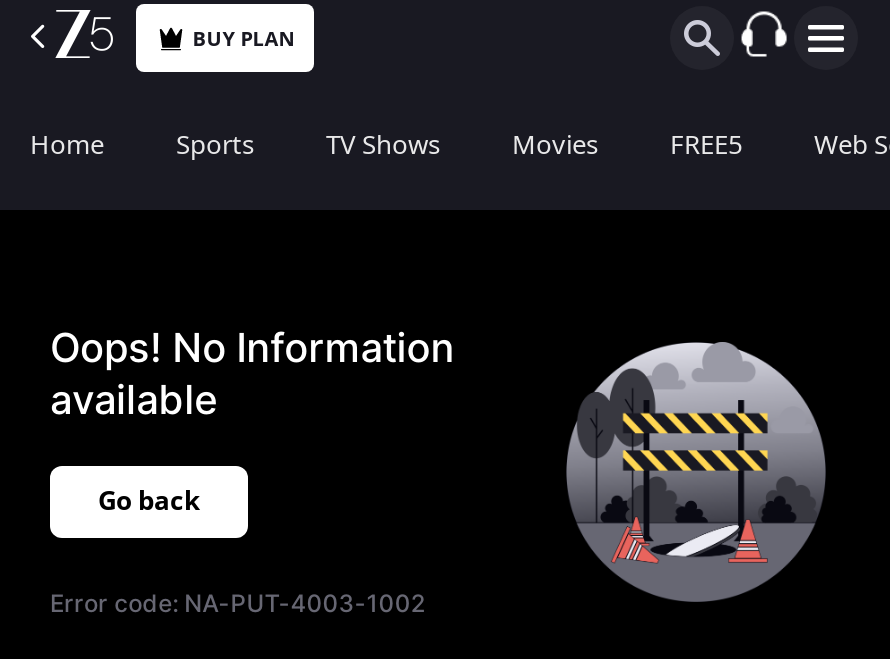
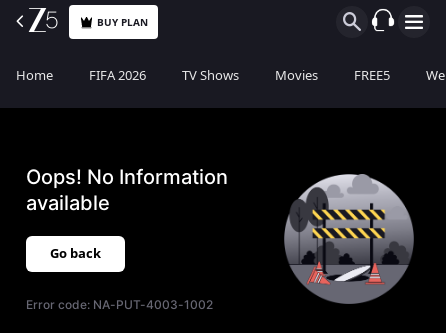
- Sports
+ FIFA 2026
